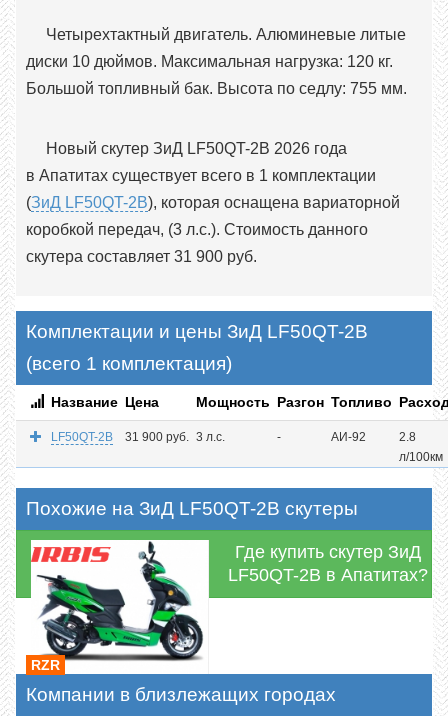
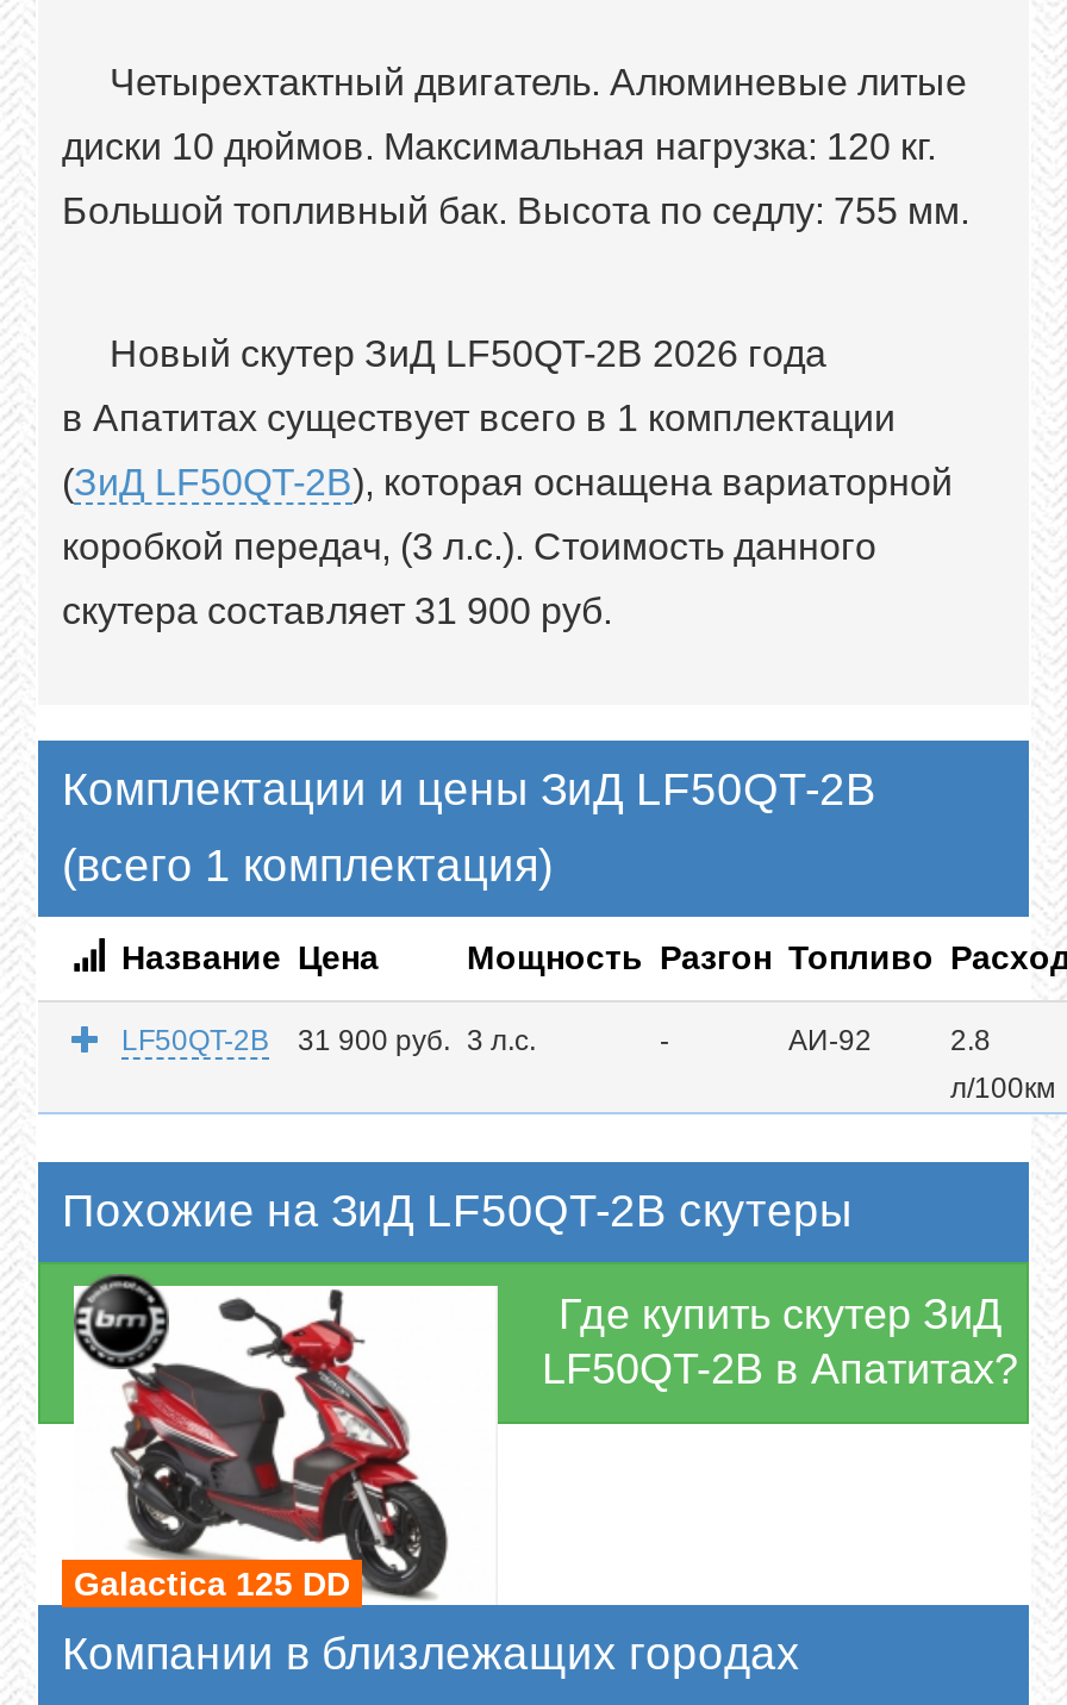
- [image]
- RZR
+ [image]
+ Galactica 125 DD
